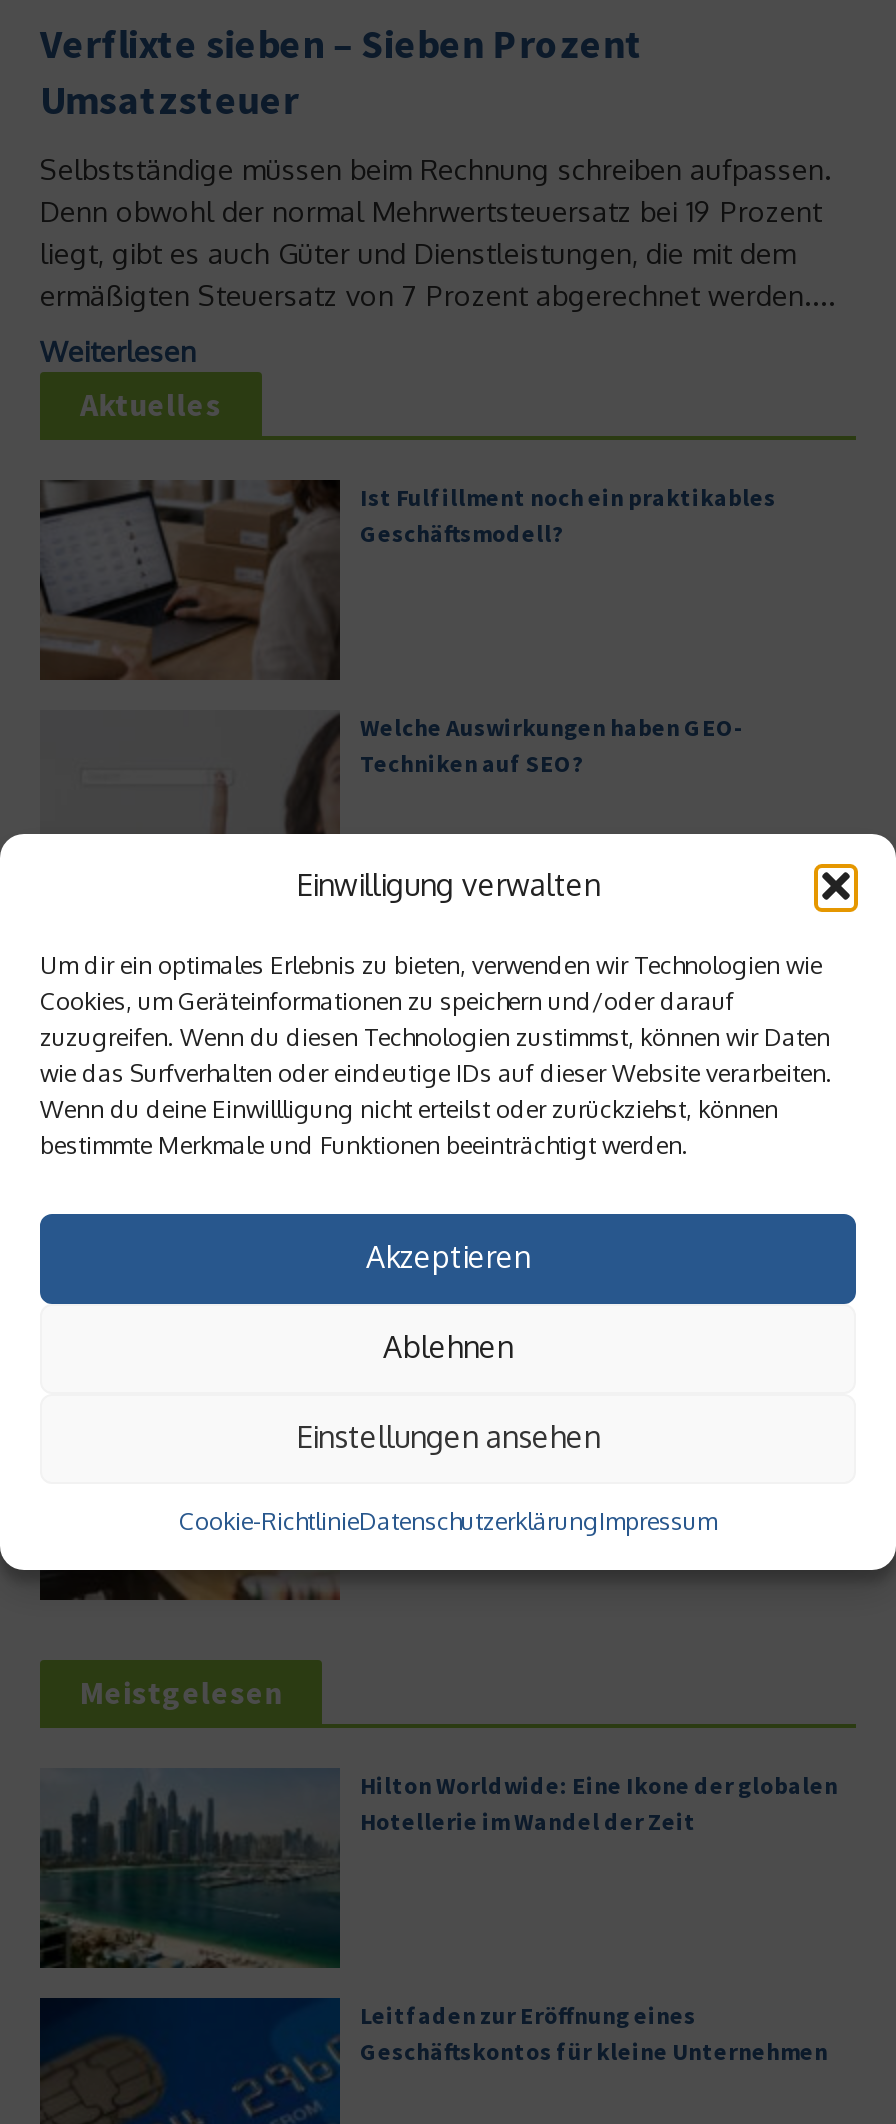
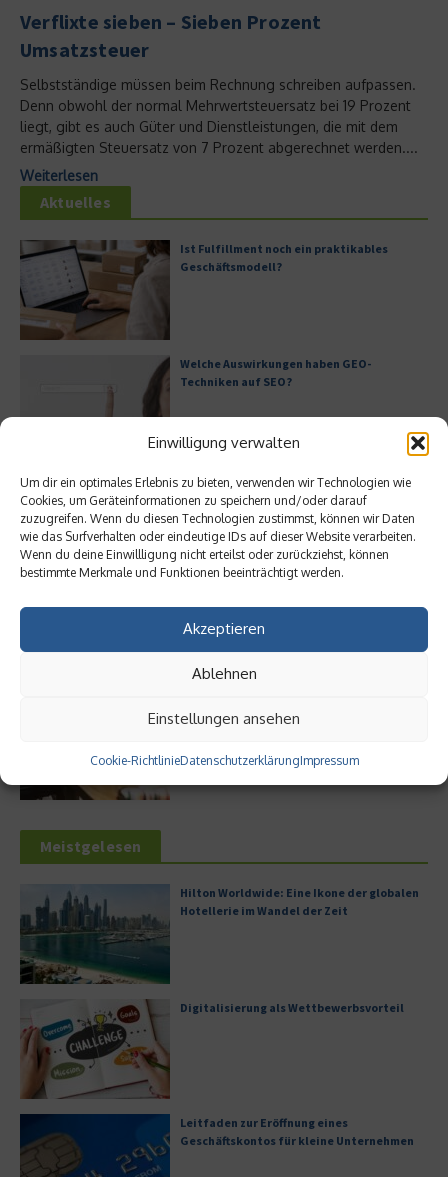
+ [image]
+ Digitalisierung als Wettbewerbsvorteil
